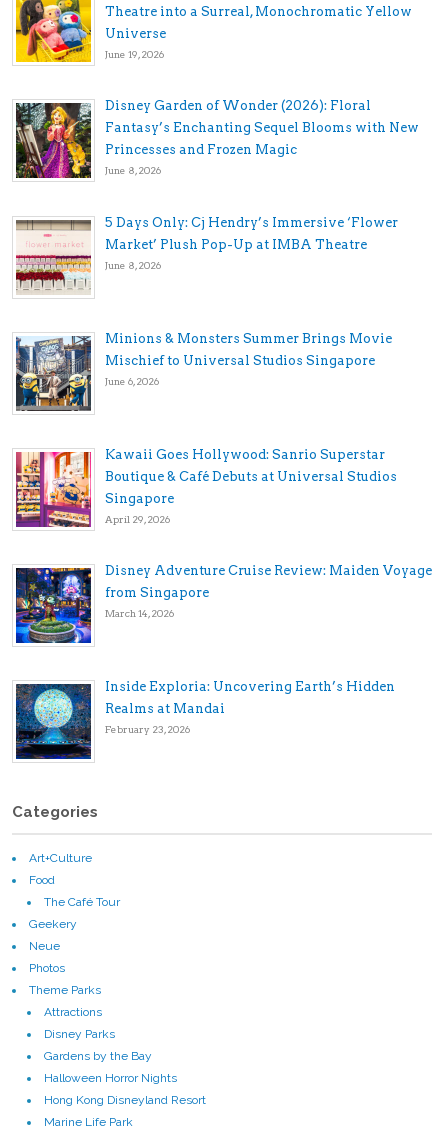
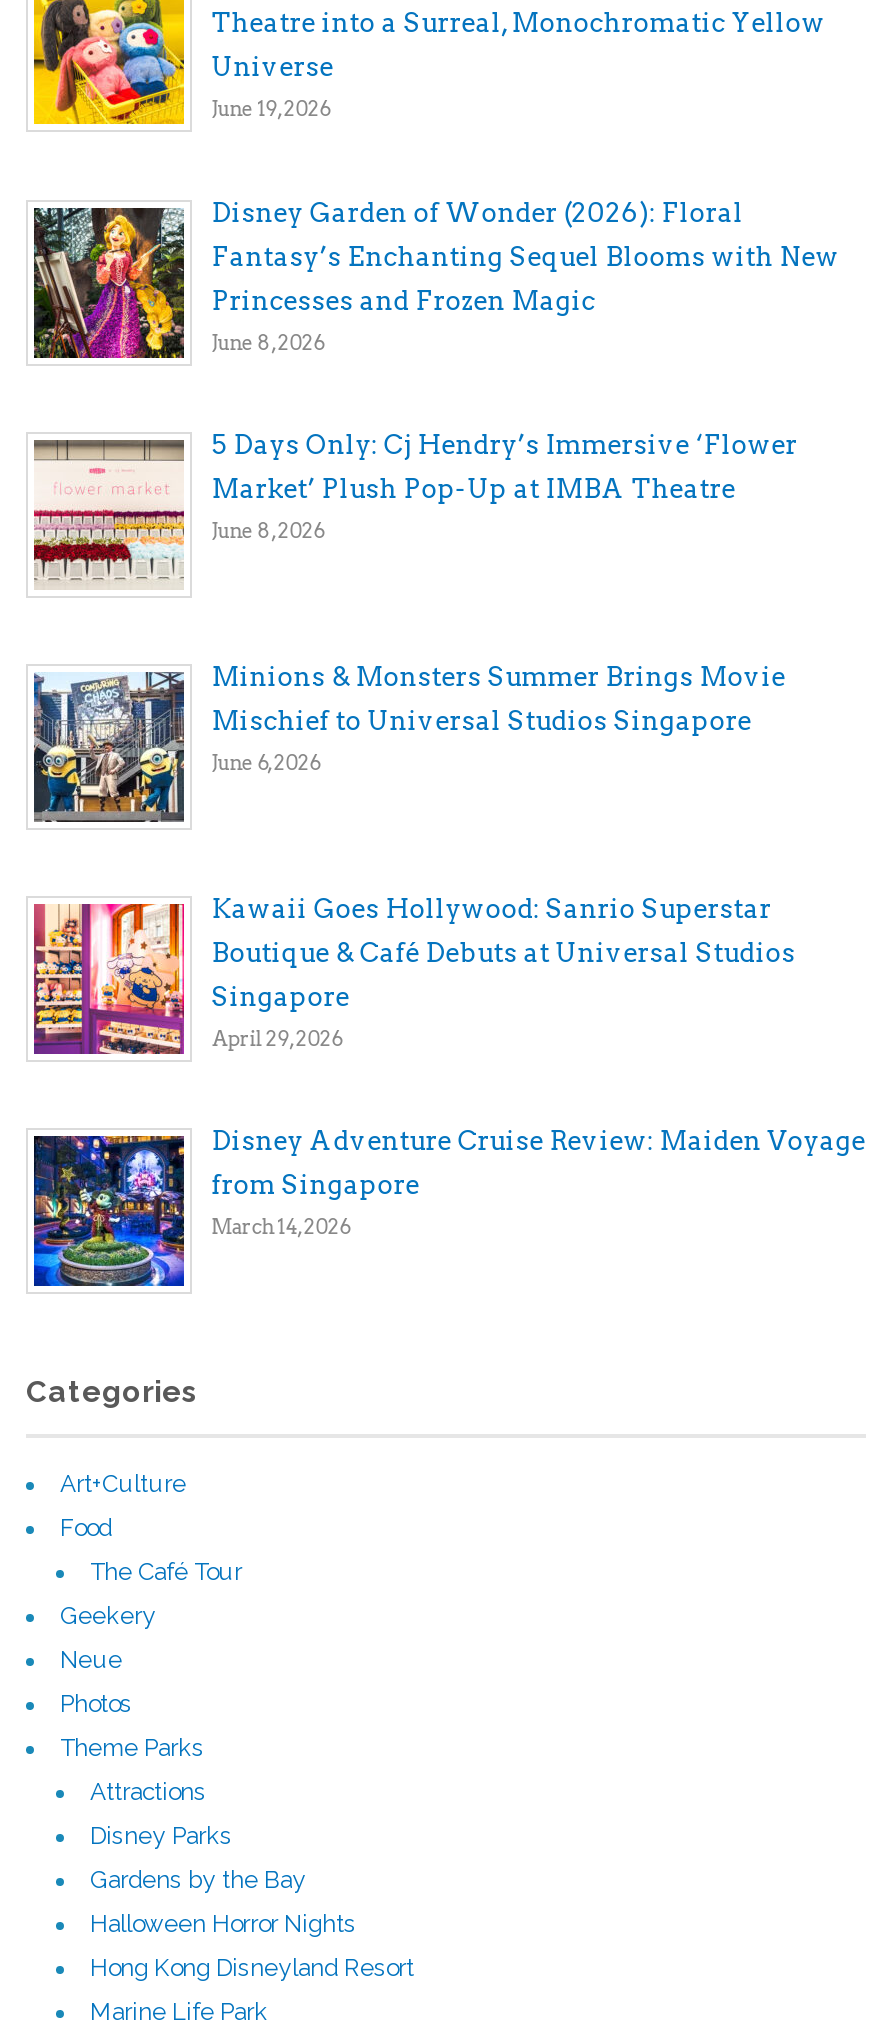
- [image]
- Inside Exploria: Uncovering Earth’s Hidden
- Realms at Mandai
- February 23, 2026
